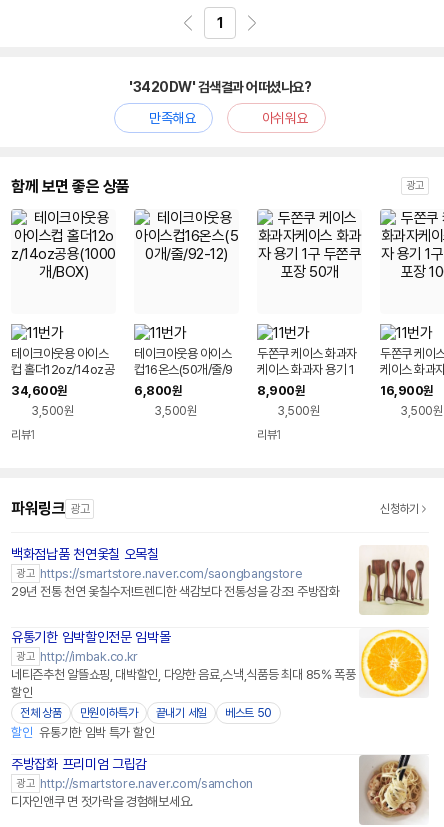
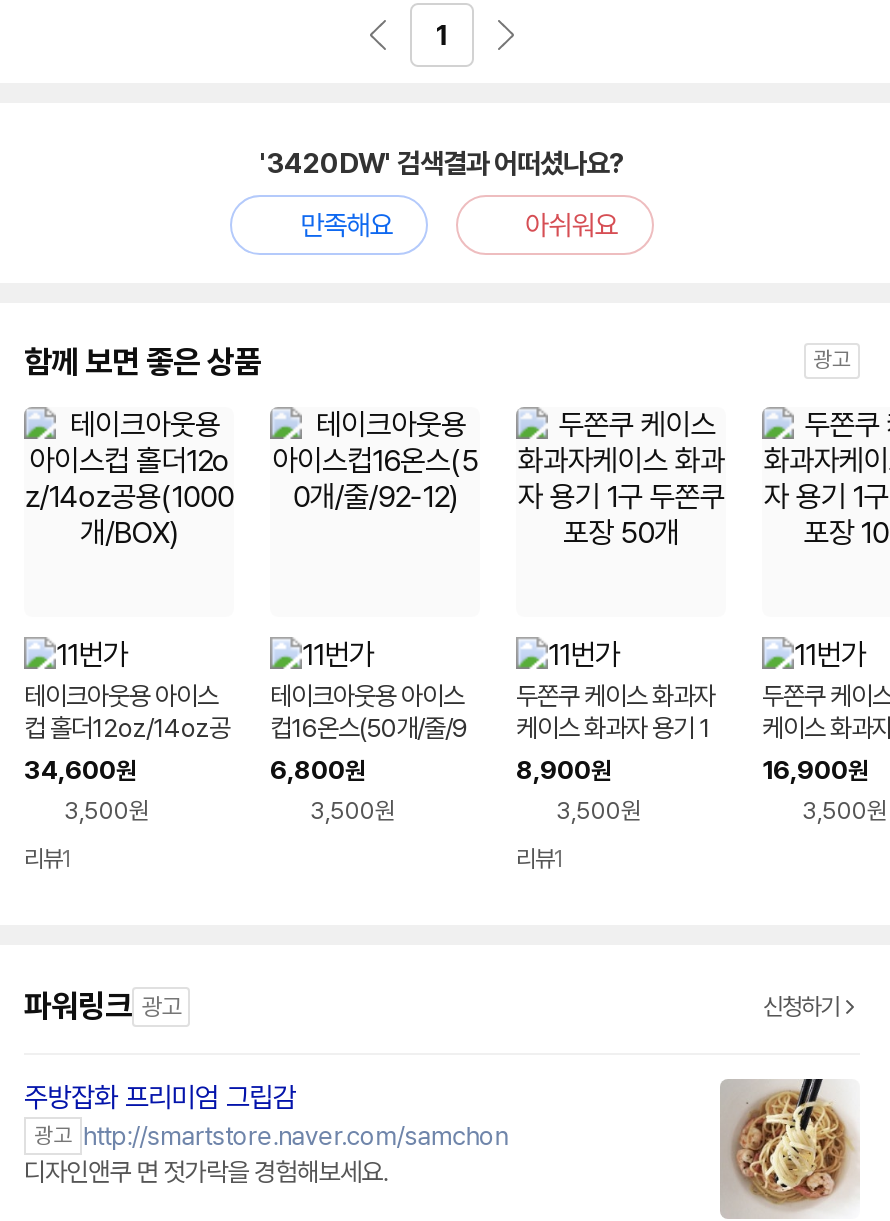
- [image]
- 백화점납품 천연옻칠 오목칠
- 광고 https://smartstore.naver.com/saongbangstore
- 29년 전통 천연 옻칠수저!트렌디한 색감보다 전통성을 강조! 주방잡화
- 유통기한 임박할인전문 임박몰
- 광고 http://imbak.co.kr
- 네티즌추천 알뜰쇼핑, 대박할인, 다양한 음료,스낵,식품등 최대 85% 폭풍
- 할인
- 전체 상품
- 만원이하특가
- 끝내기 세일
- 베스트 50
- 할인 유통기한 임박 특가 할인

- [image]
